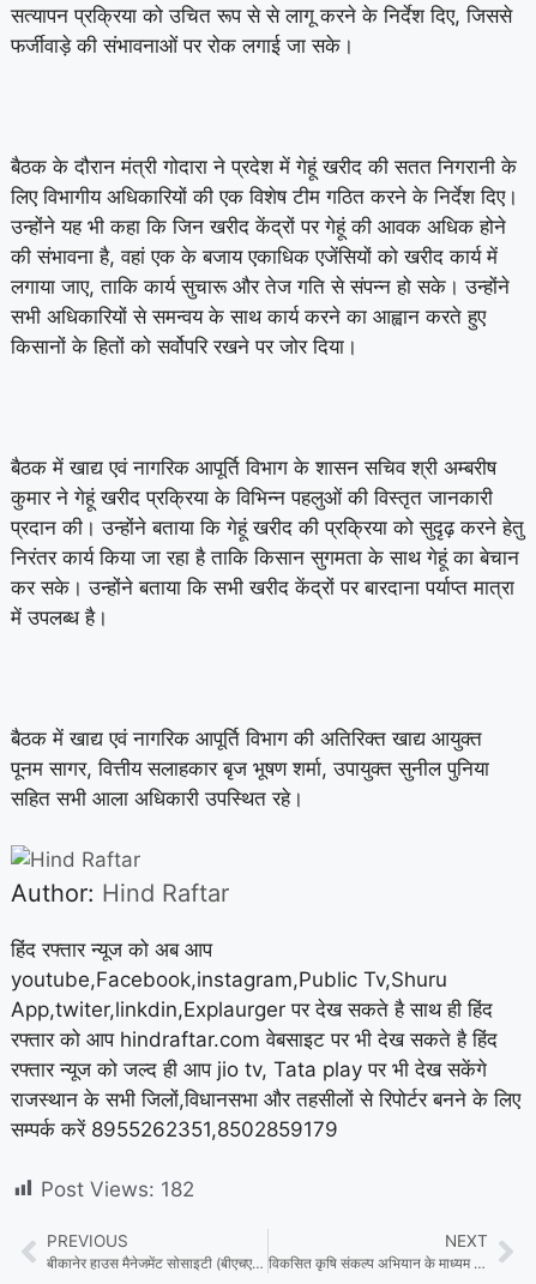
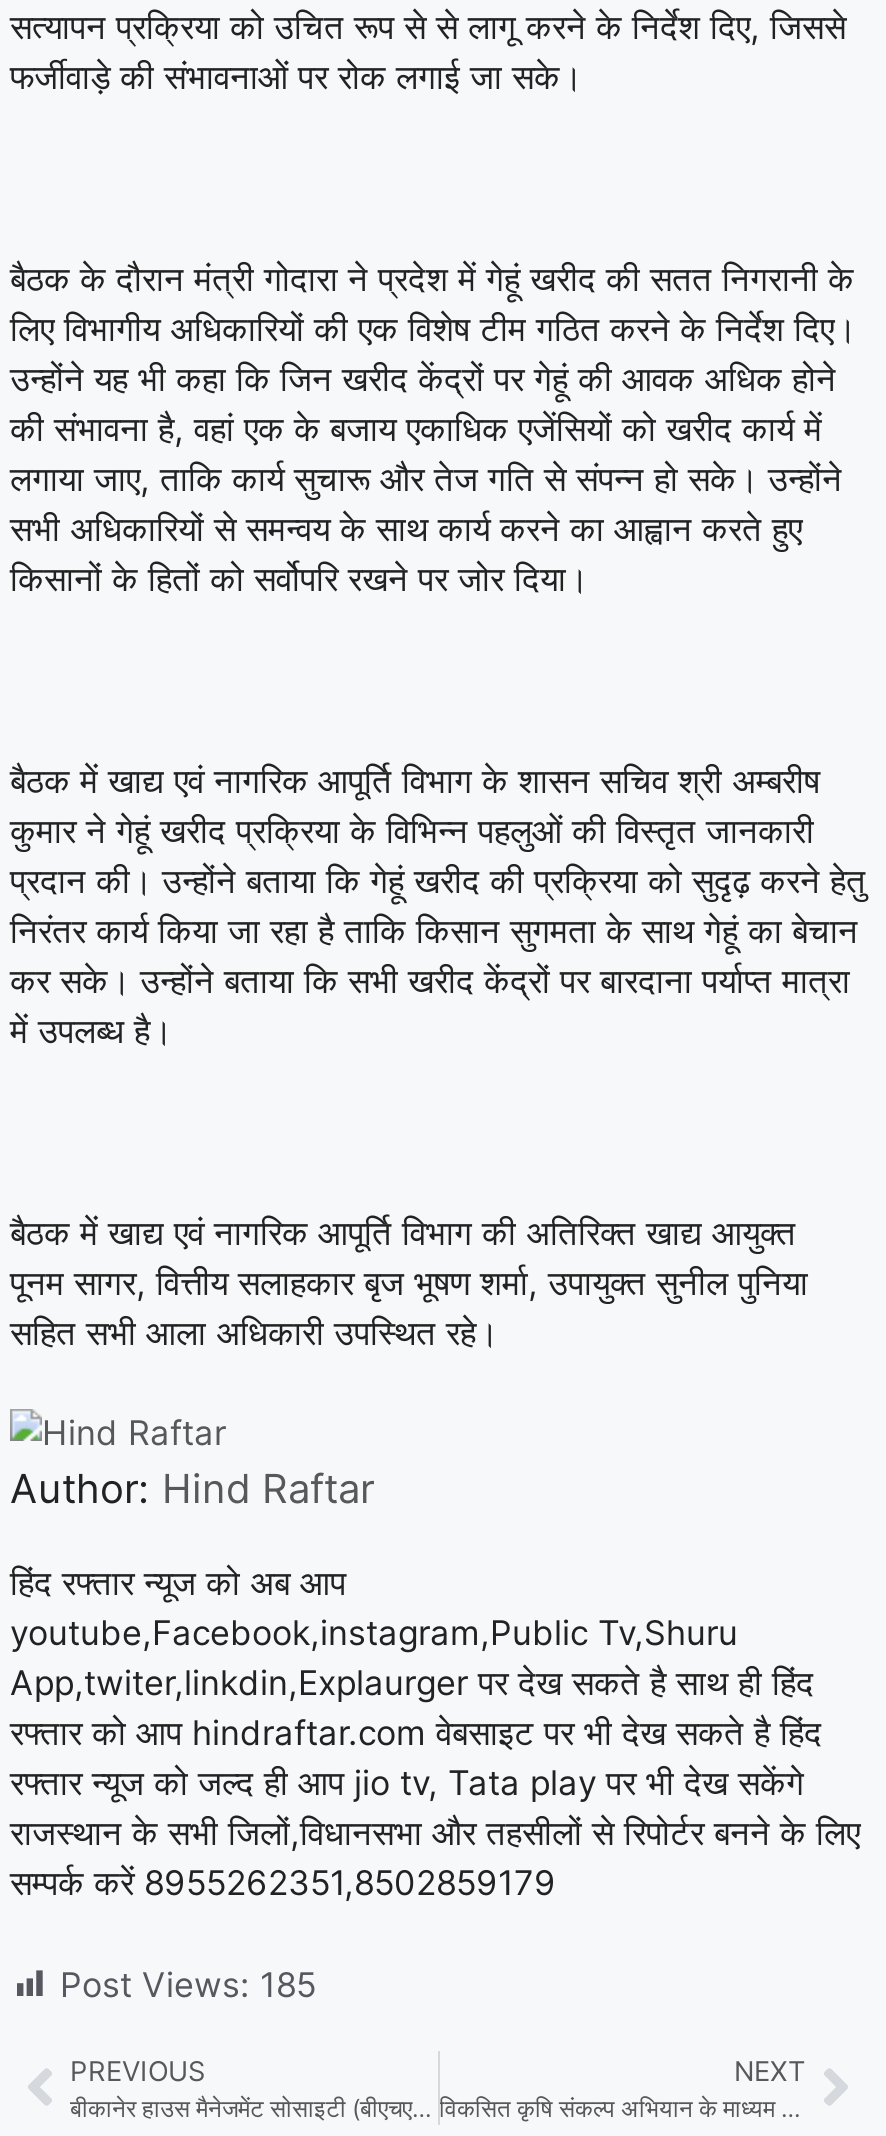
- Post Views: 182
+ Post Views: 185
